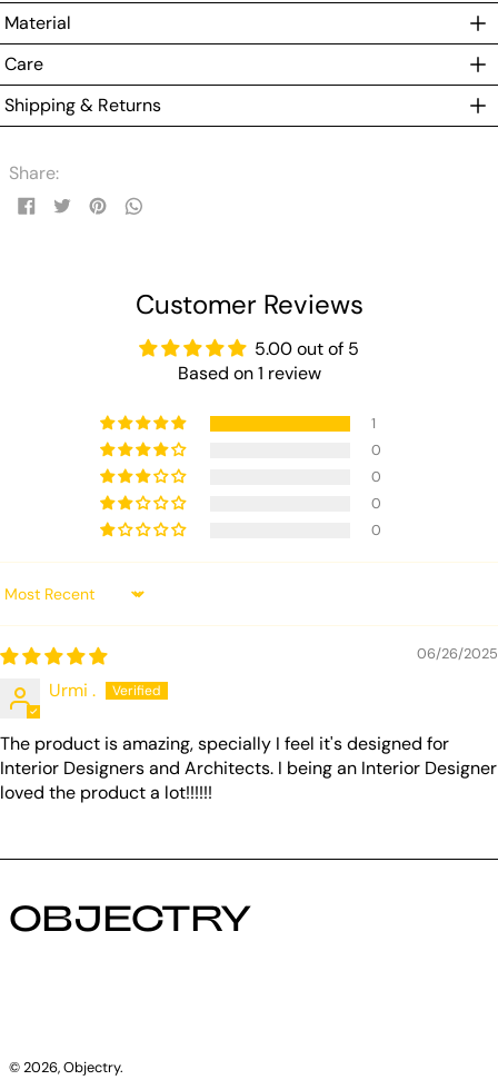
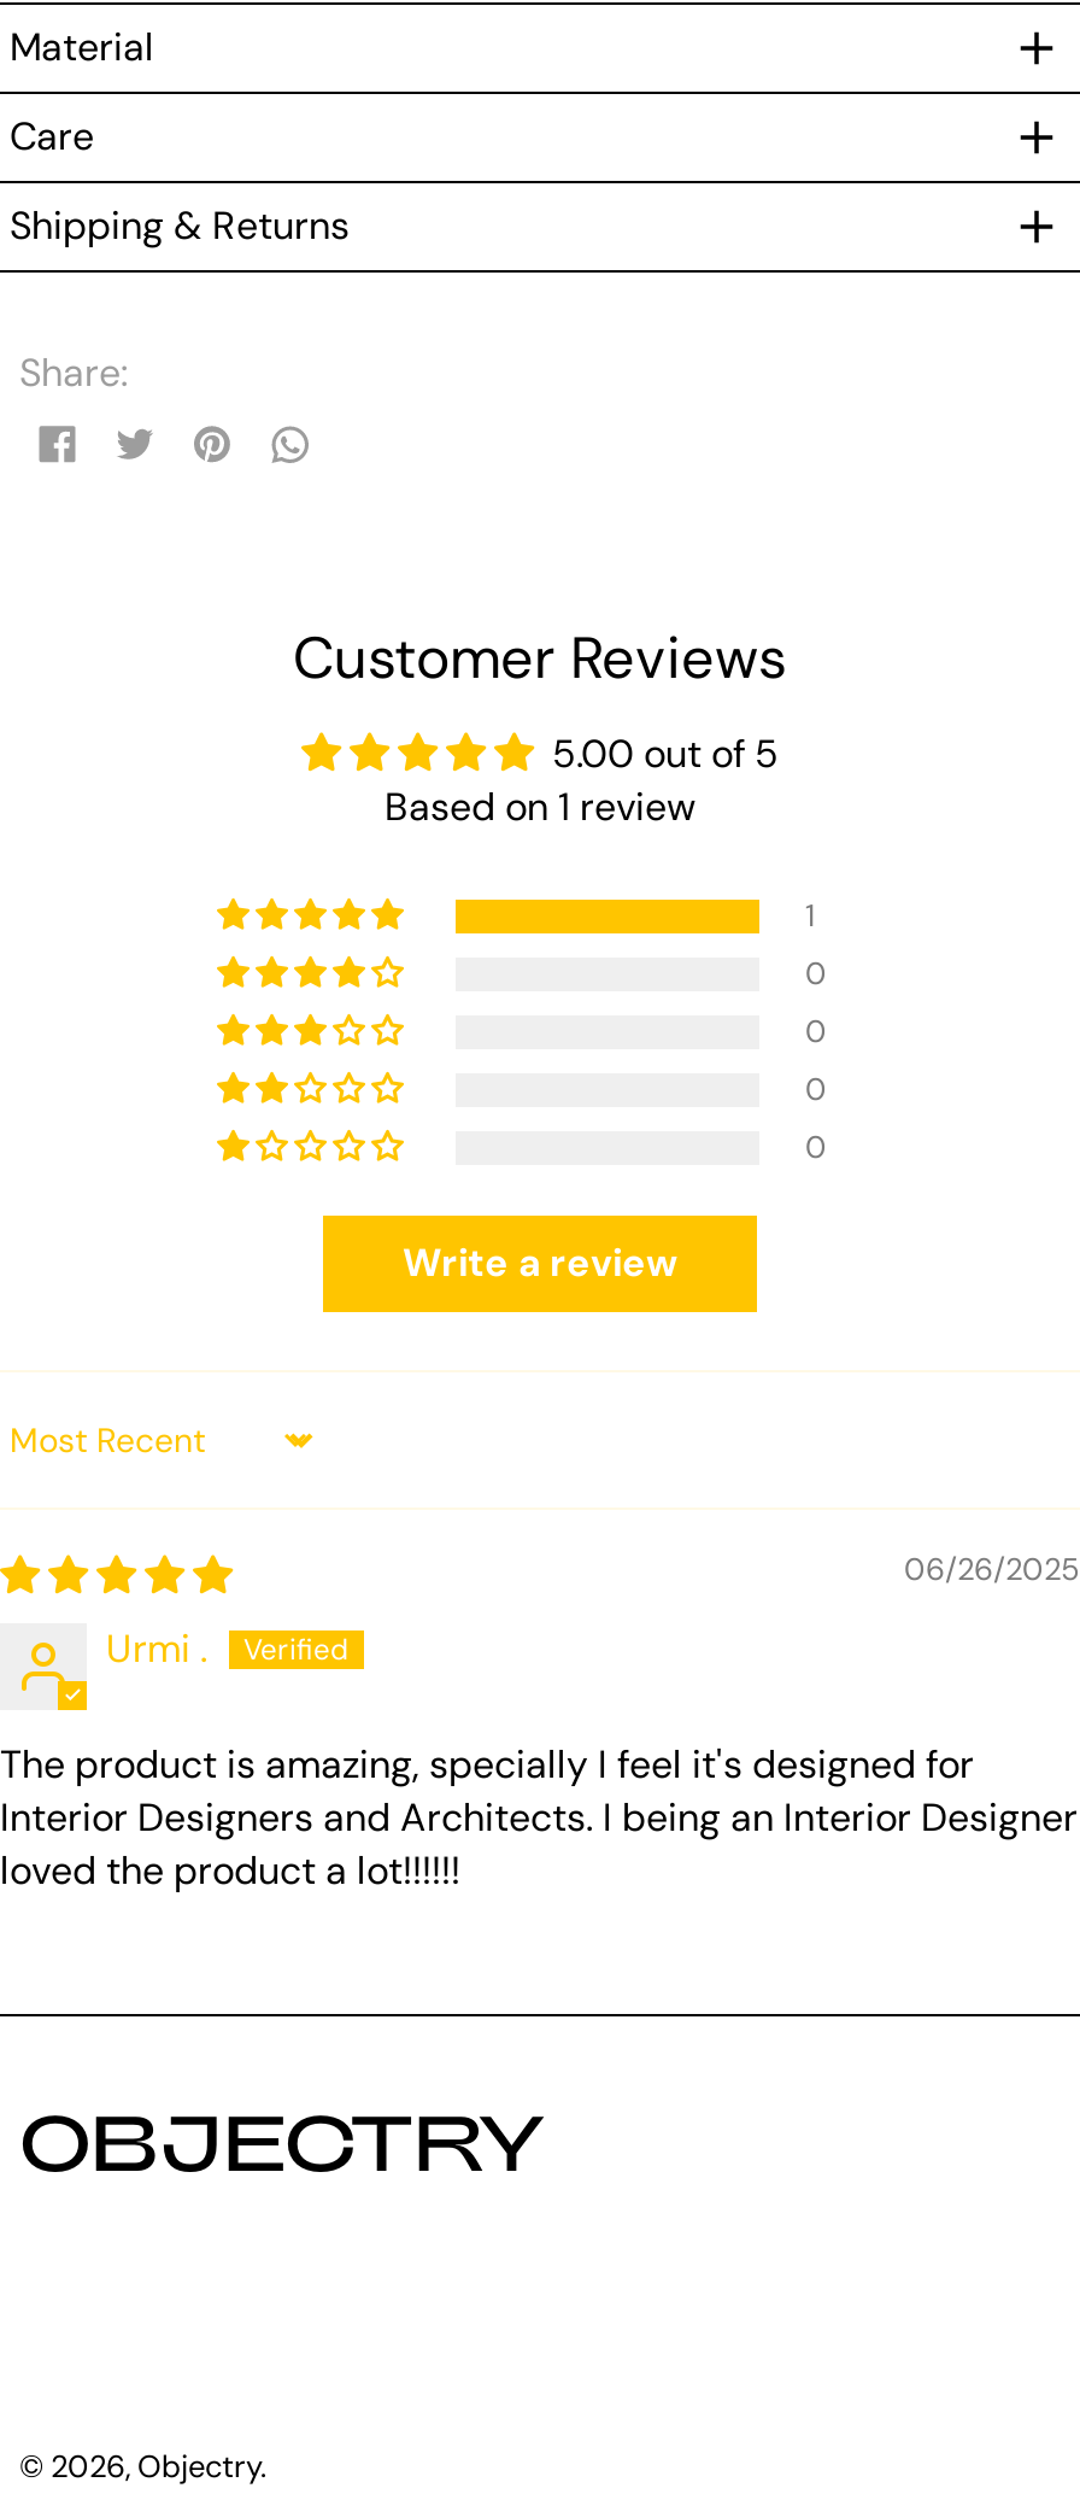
+ Write a review
